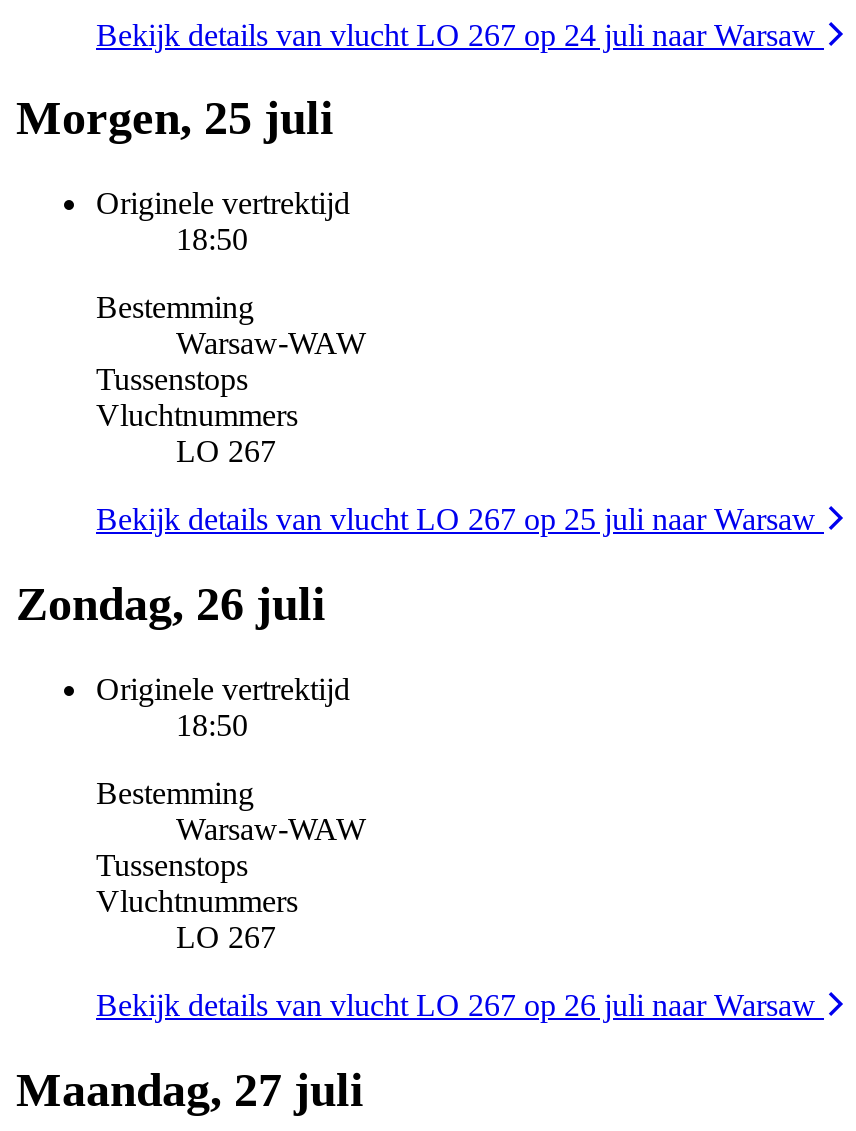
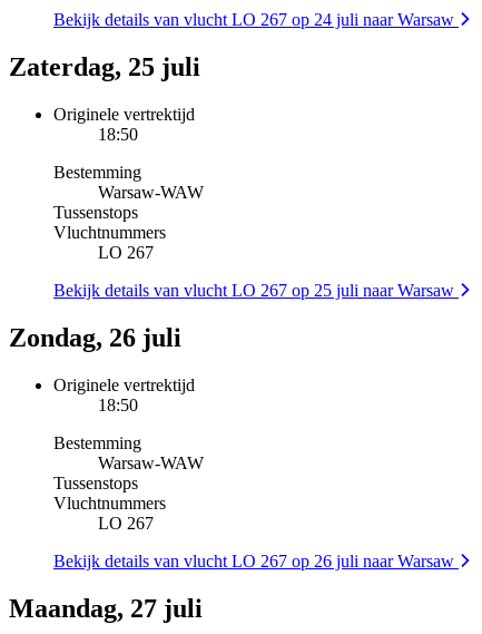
- Morgen, 25 juli
+ Zaterdag, 25 juli
